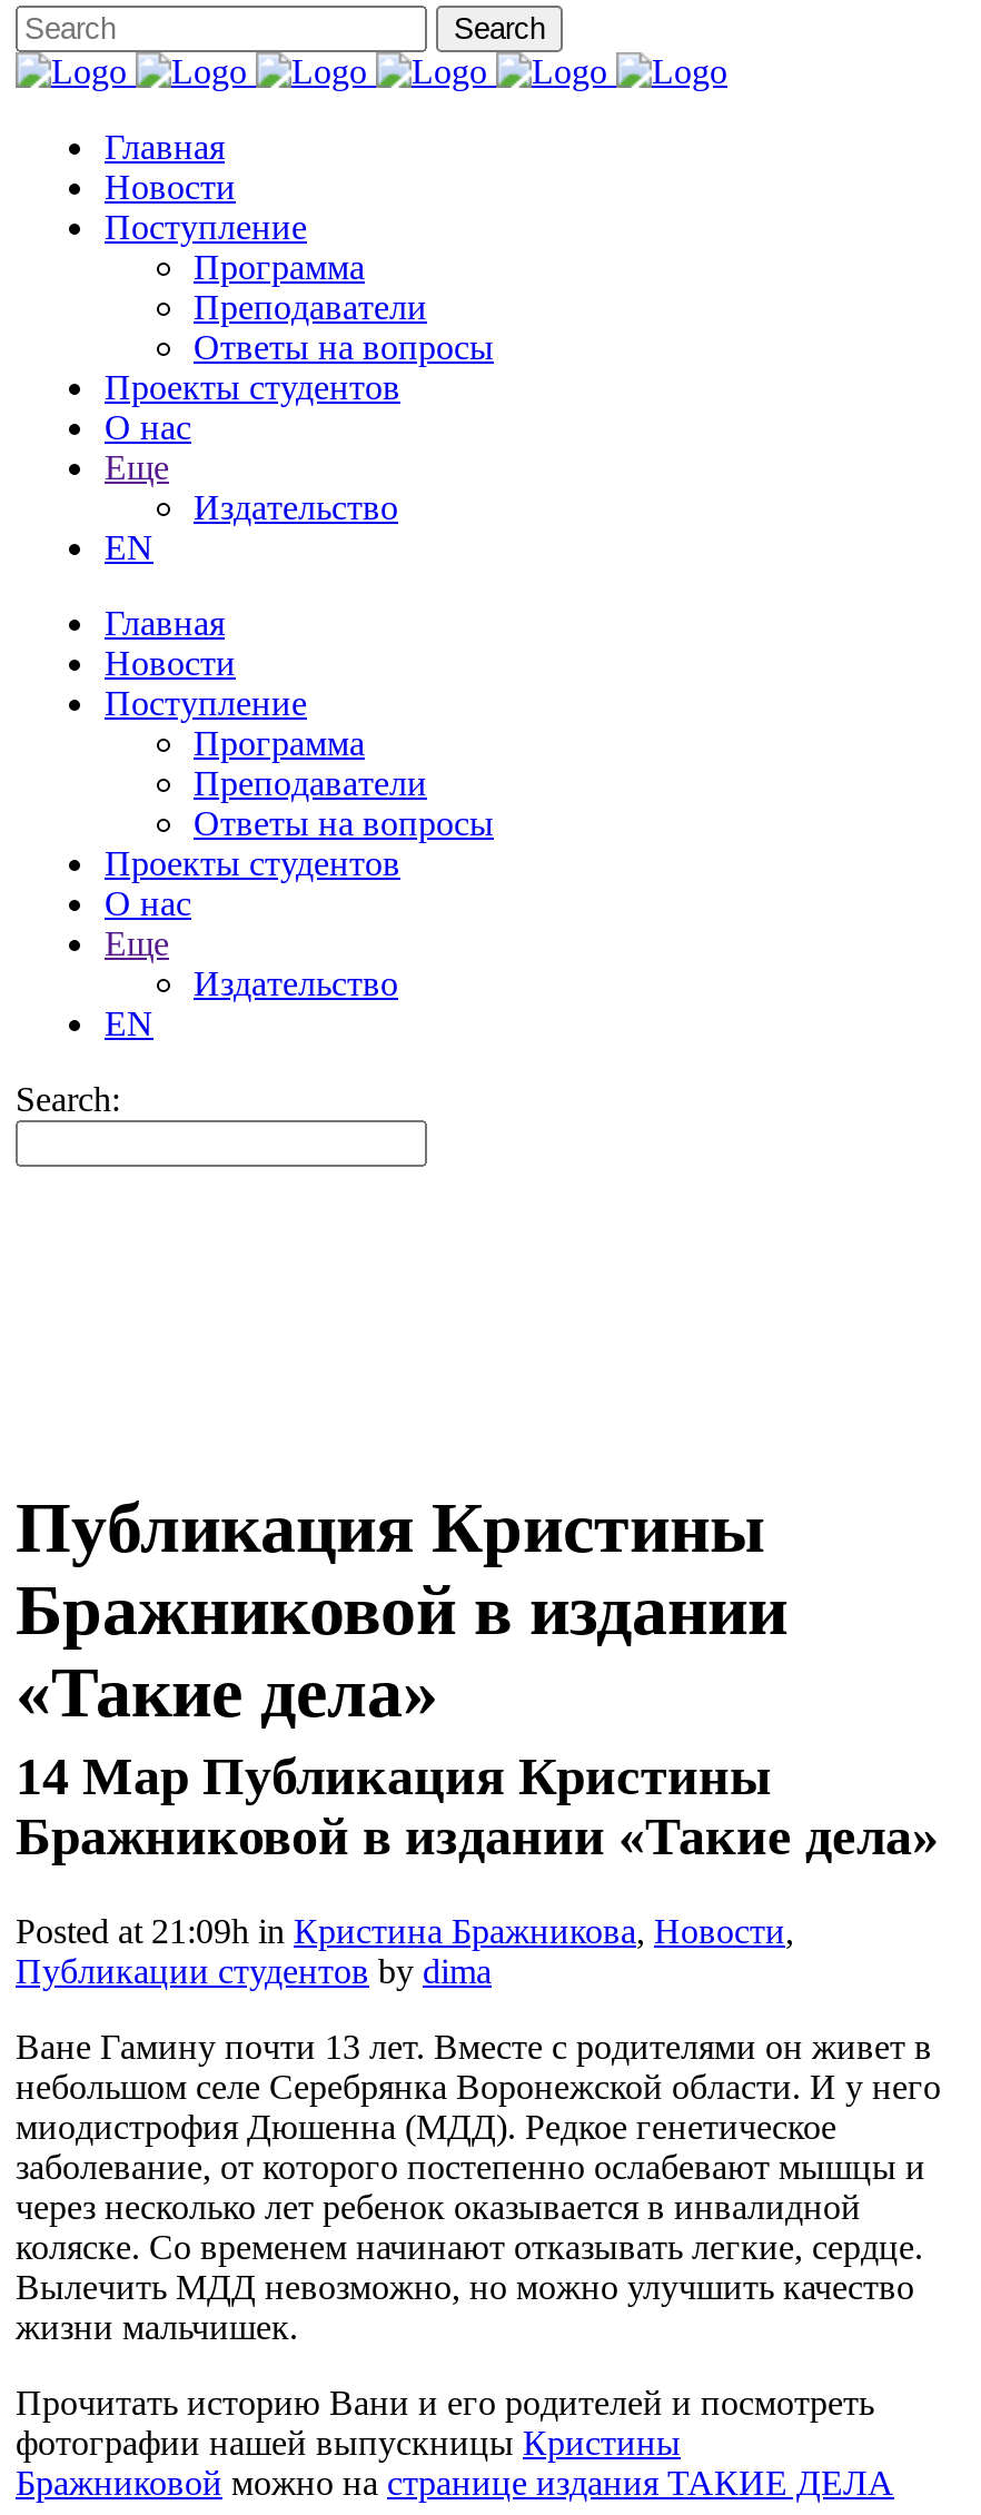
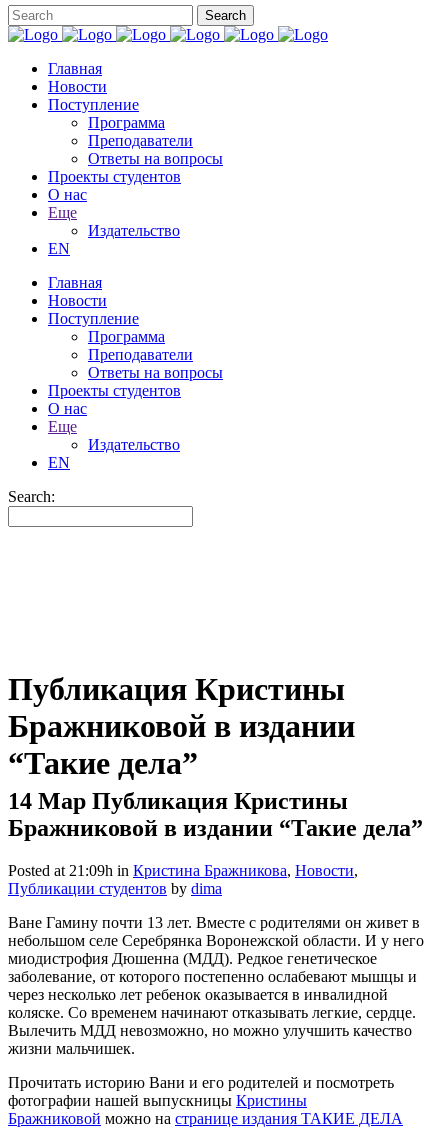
- «Такие дела»
+ “Такие дела”

- Бражниковой в издании «Такие дела»
+ Бражниковой в издании “Такие дела”
